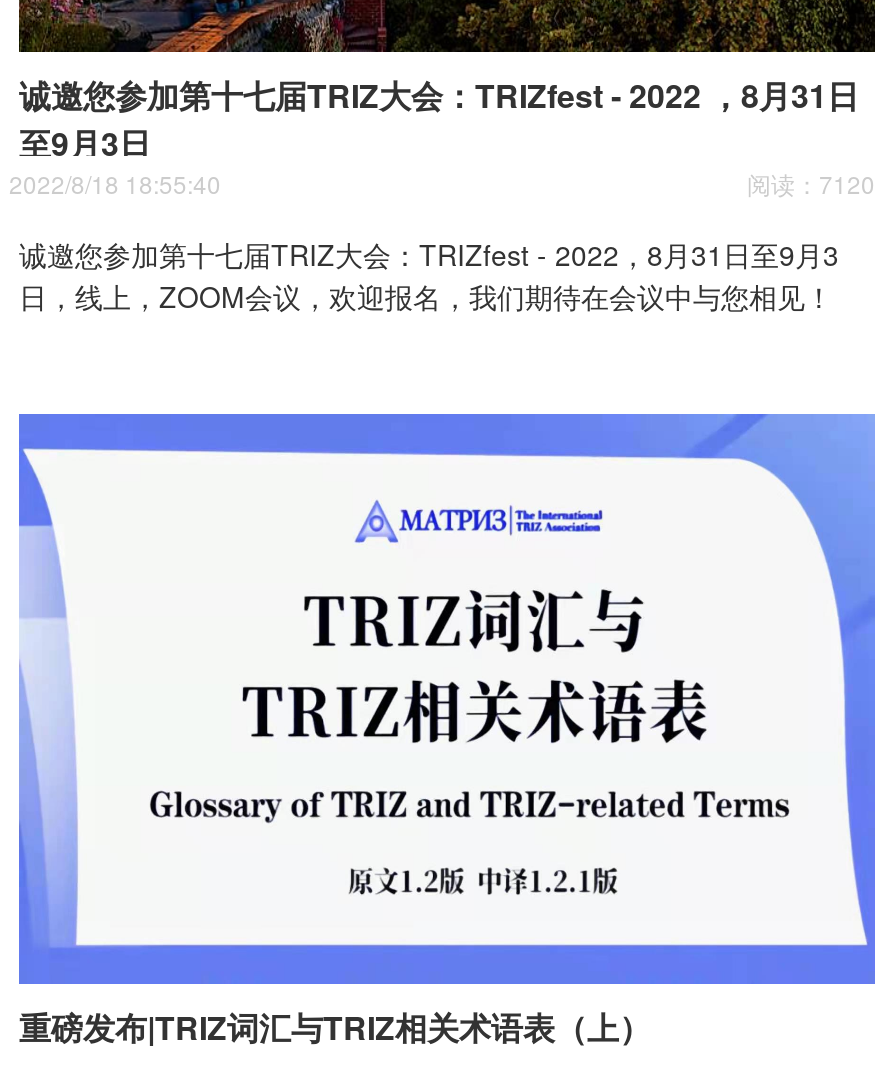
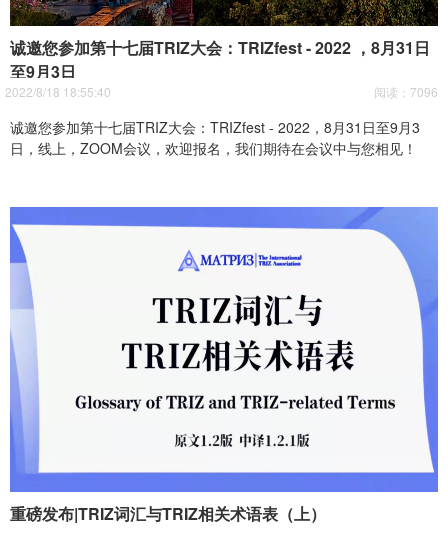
- 阅读：7120
+ 阅读：7096
